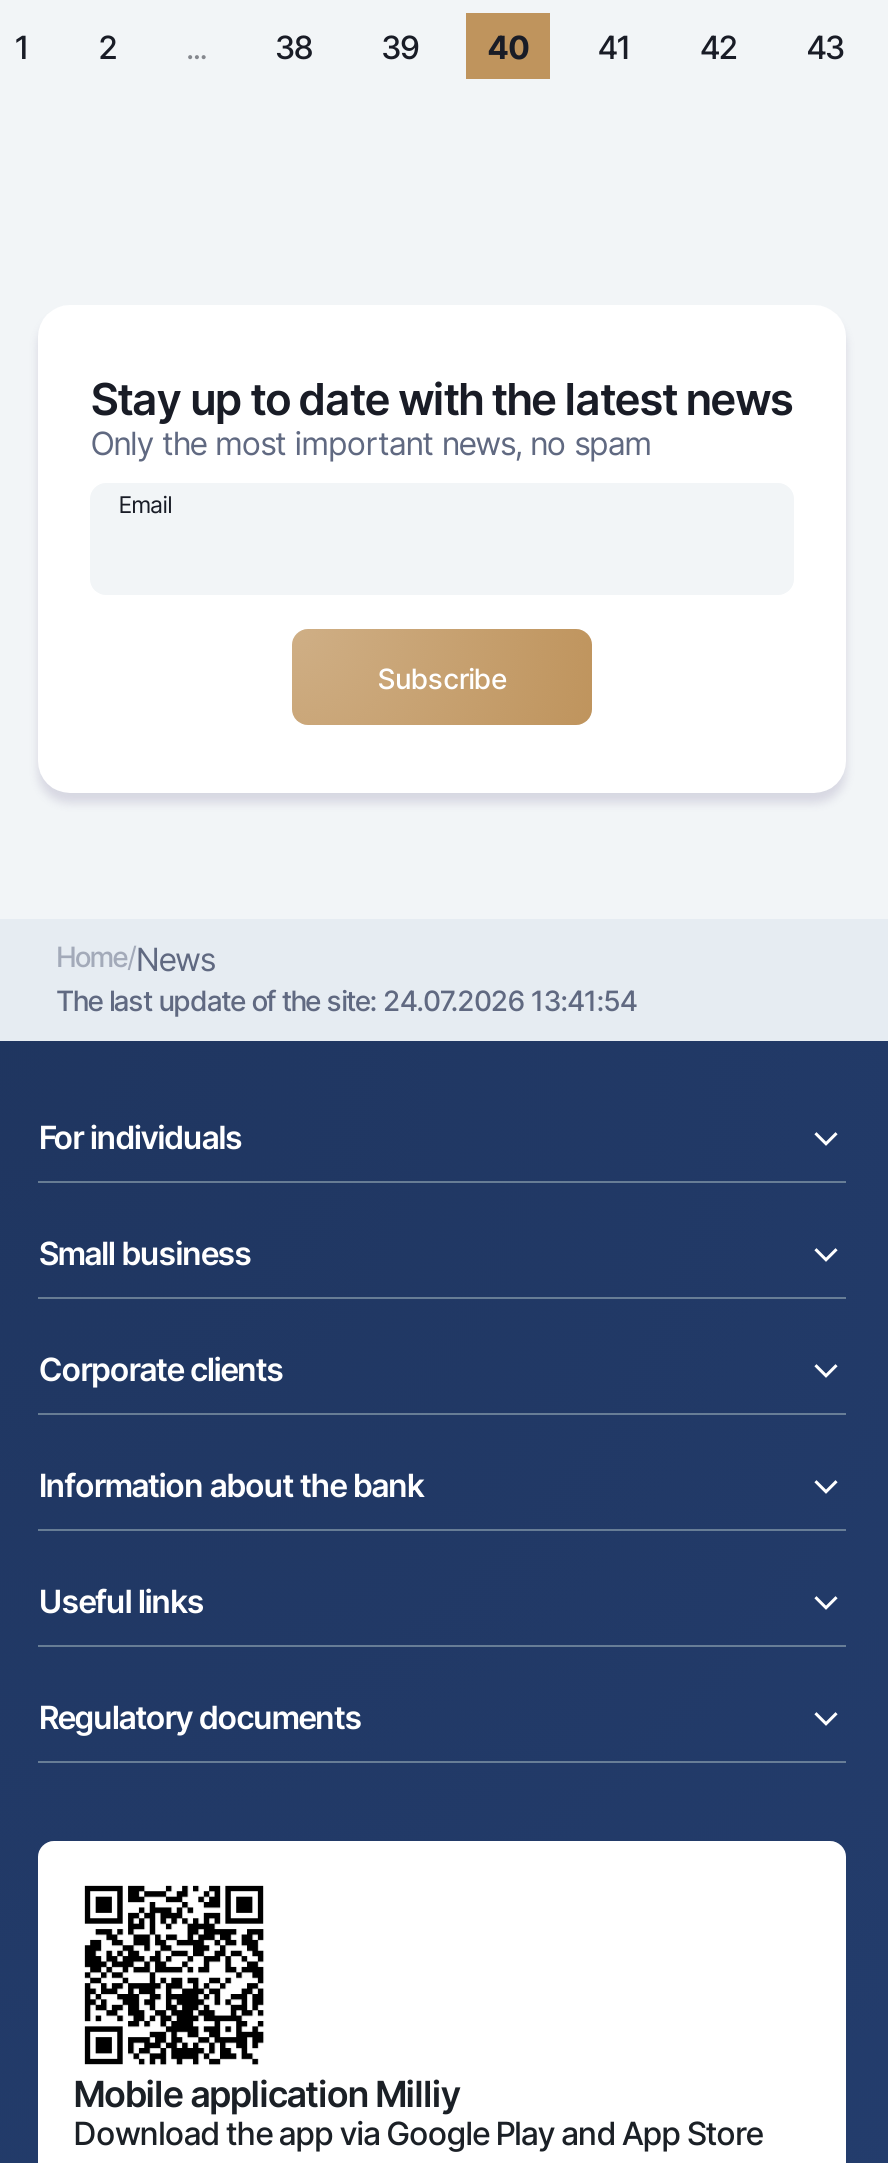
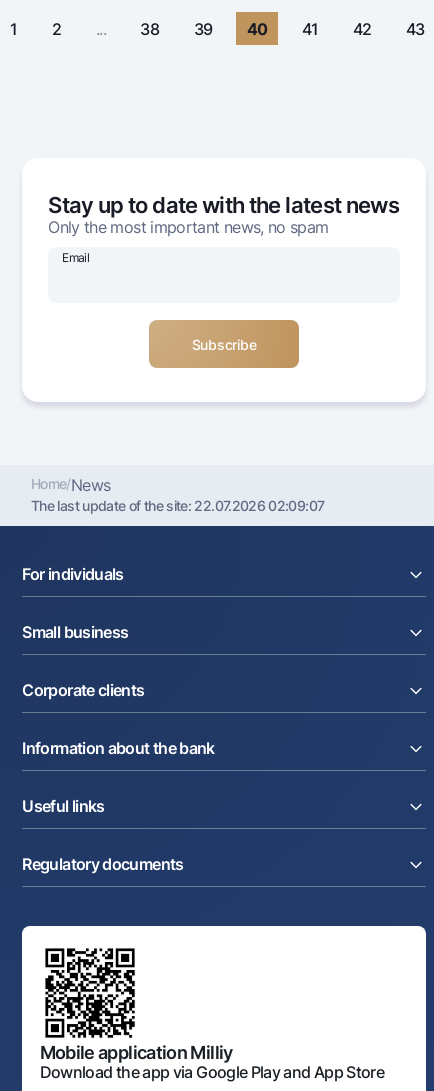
- The last update of the site: 24.07.2026 13:41:54
+ The last update of the site: 22.07.2026 02:09:07
